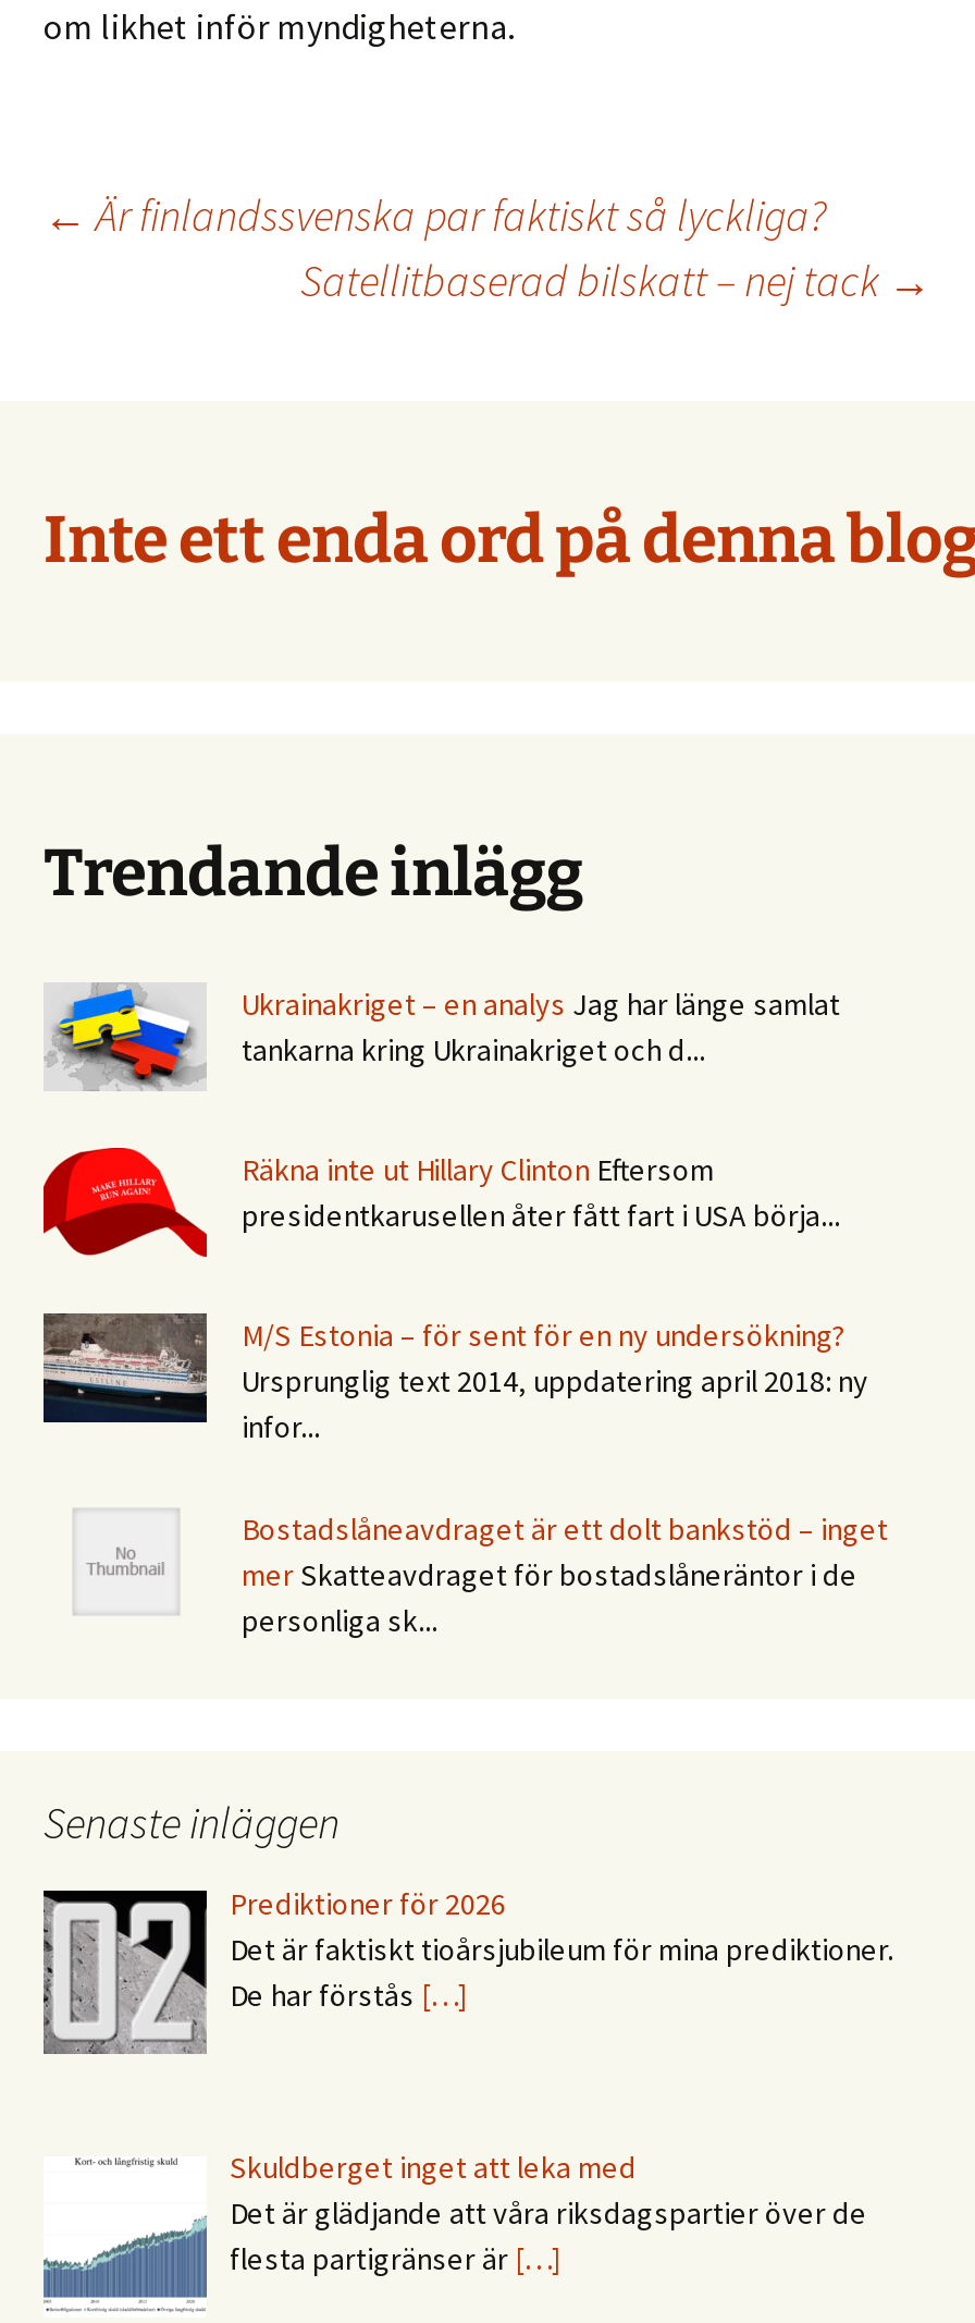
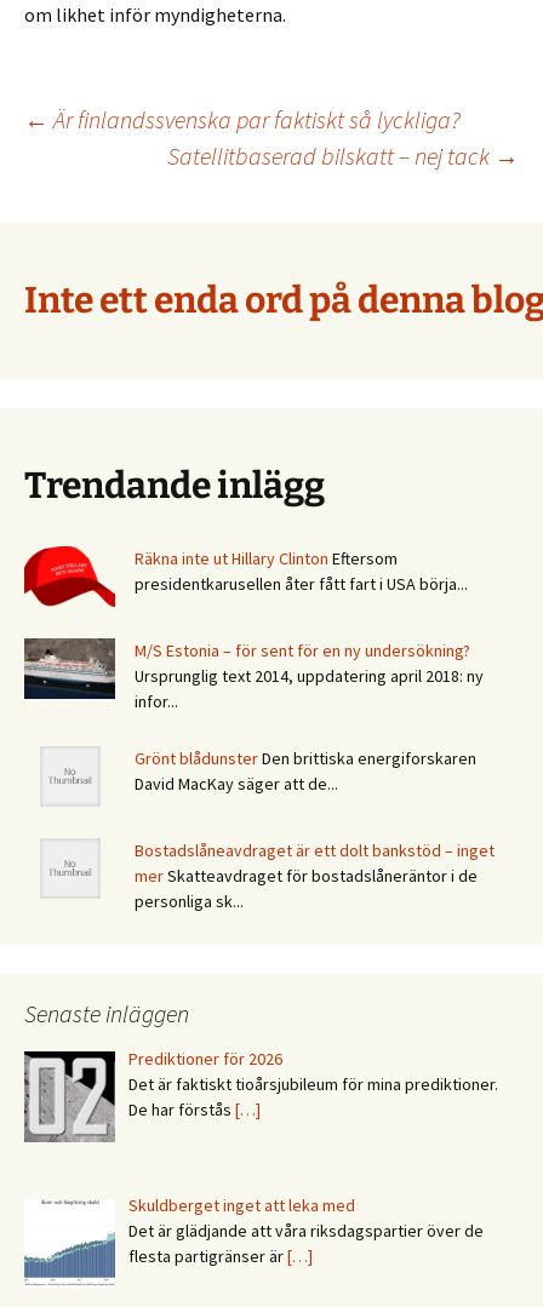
- [image]
- Ukrainakriget – en analys Jag har länge samlat
- tankarna kring Ukrainakriget och d...

moved up: [image] | Räkna inte ut Hillary Clinton Eftersom | presidentkarusellen åter fått fart i USA börja... | M/S Estonia – för sent för en ny undersökning? | Ursprunglig text 2014, uppdatering april 2018: ny | infor...

+ Grönt blådunster Den brittiska energiforskaren
+ David MacKay säger att de...
